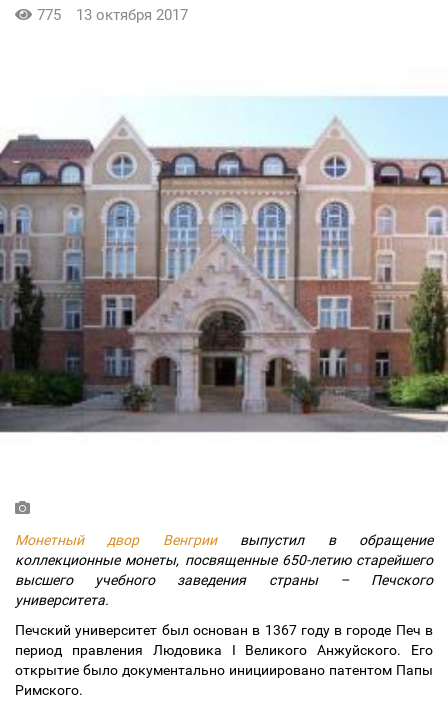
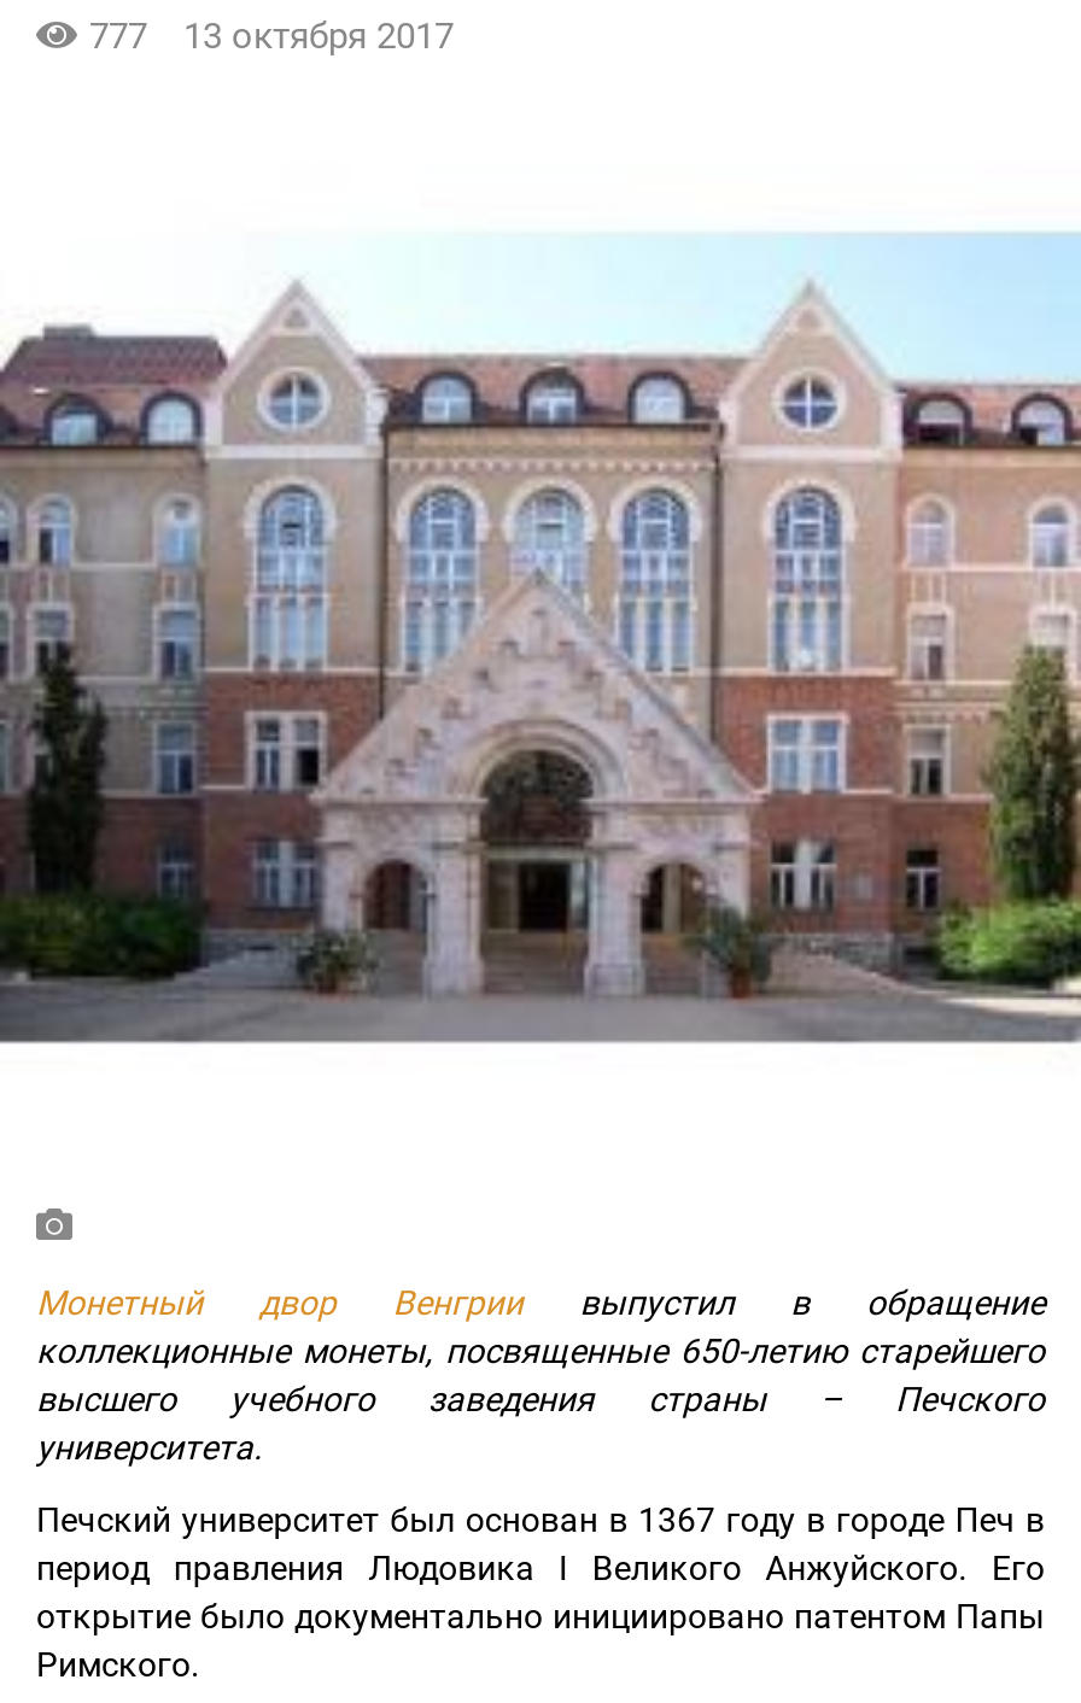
- 775 13 октября 2017
+ 777 13 октября 2017
